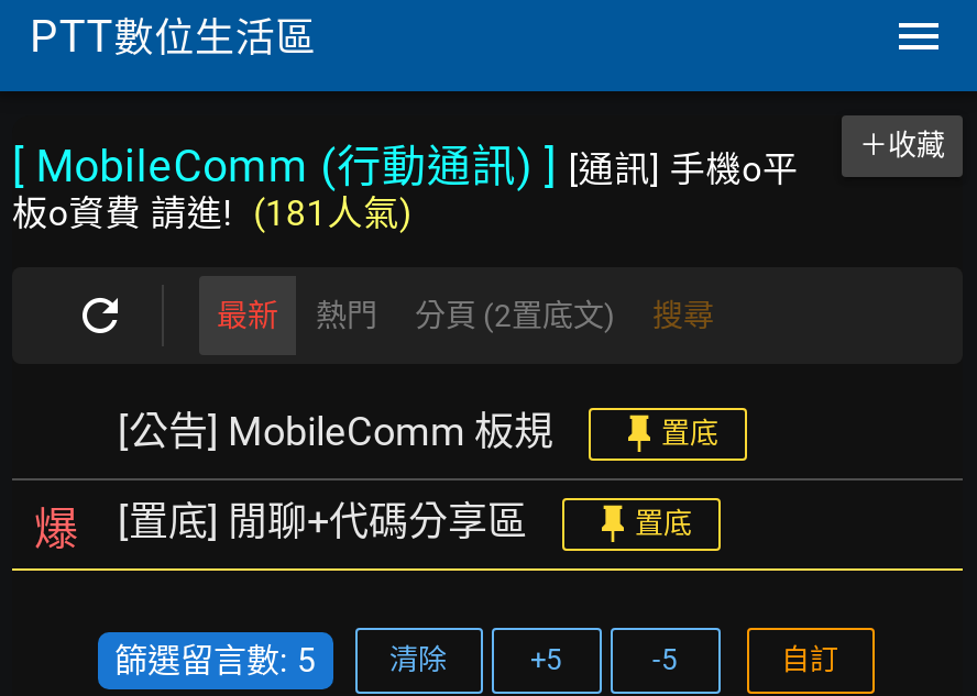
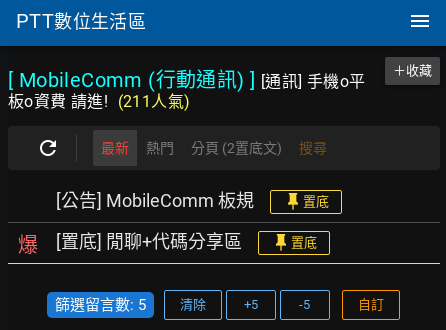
- 板o資費 請進! (181人氣)
+ 板o資費 請進! (211人氣)
